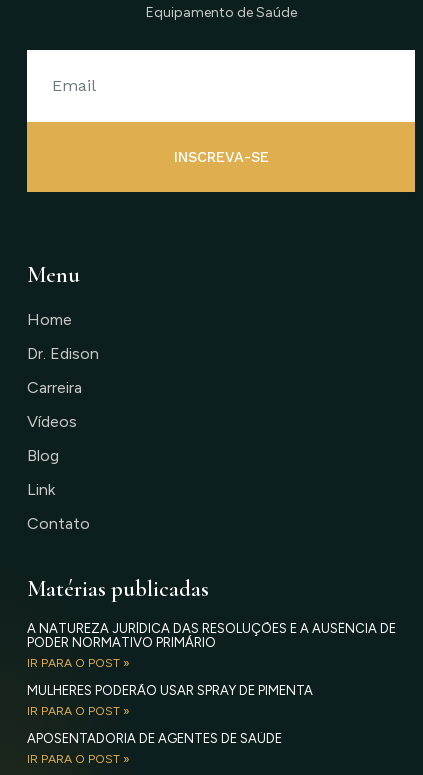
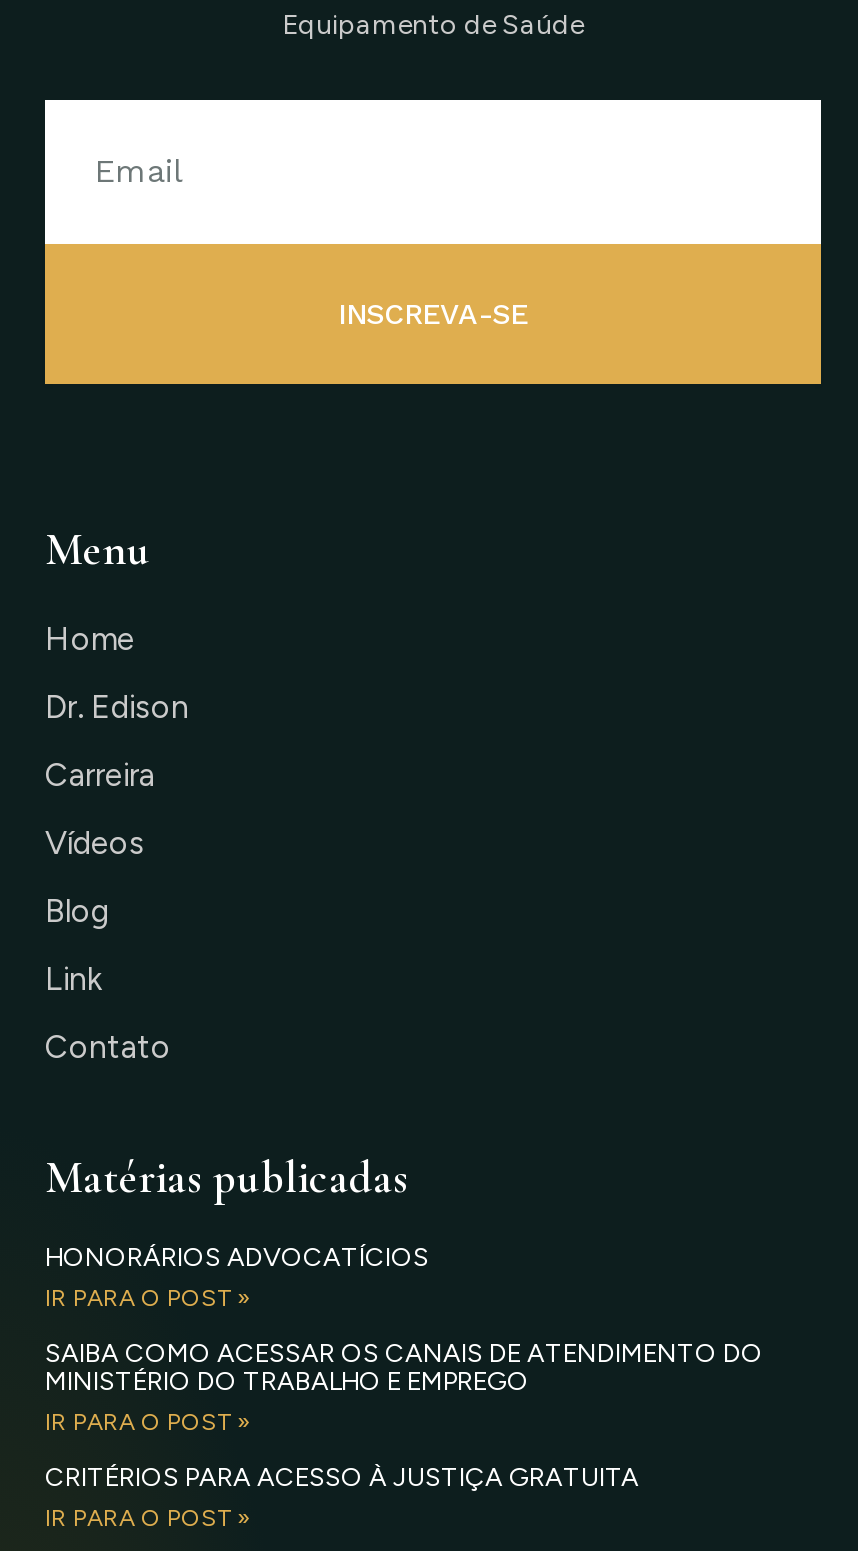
- A NATUREZA JURÍDICA DAS RESOLUÇÕES E A AUSÊNCIA DE
- PODER NORMATIVO PRIMÁRIO
+ HONORÁRIOS ADVOCATÍCIOS

- MULHERES PODERÃO USAR SPRAY DE PIMENTA
+ SAIBA COMO ACESSAR OS CANAIS DE ATENDIMENTO DO
+ MINISTÉRIO DO TRABALHO E EMPREGO

- APOSENTADORIA DE AGENTES DE SAÚDE
+ CRITÉRIOS PARA ACESSO À JUSTIÇA GRATUITA
